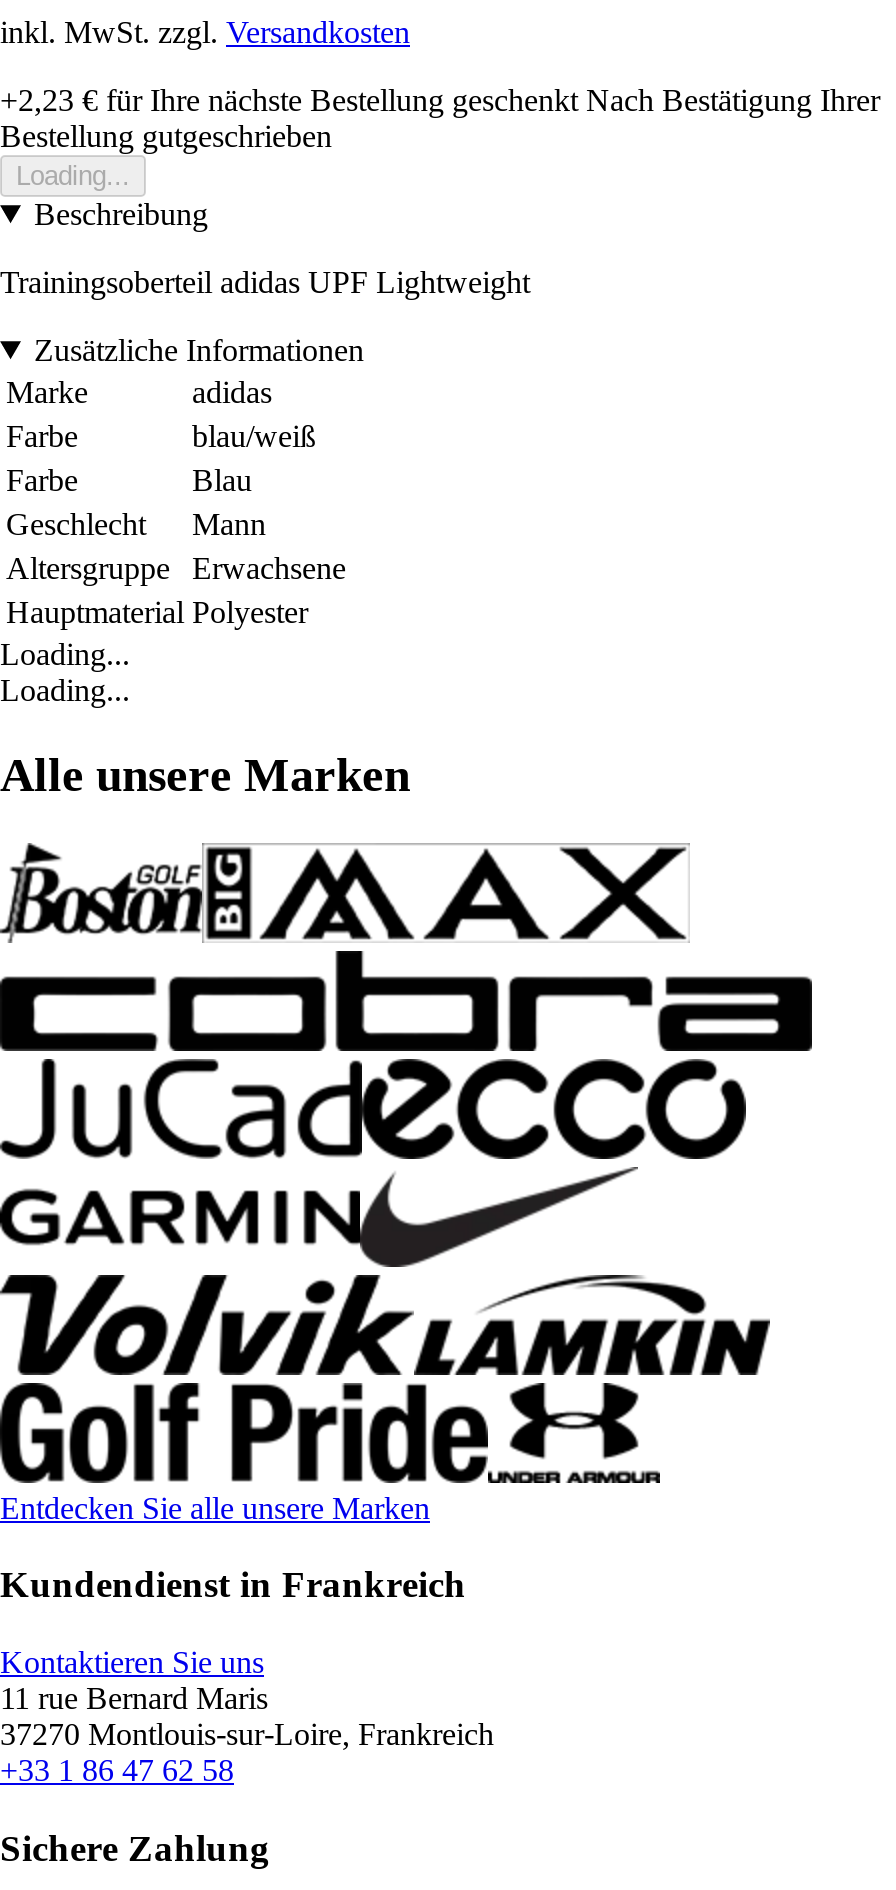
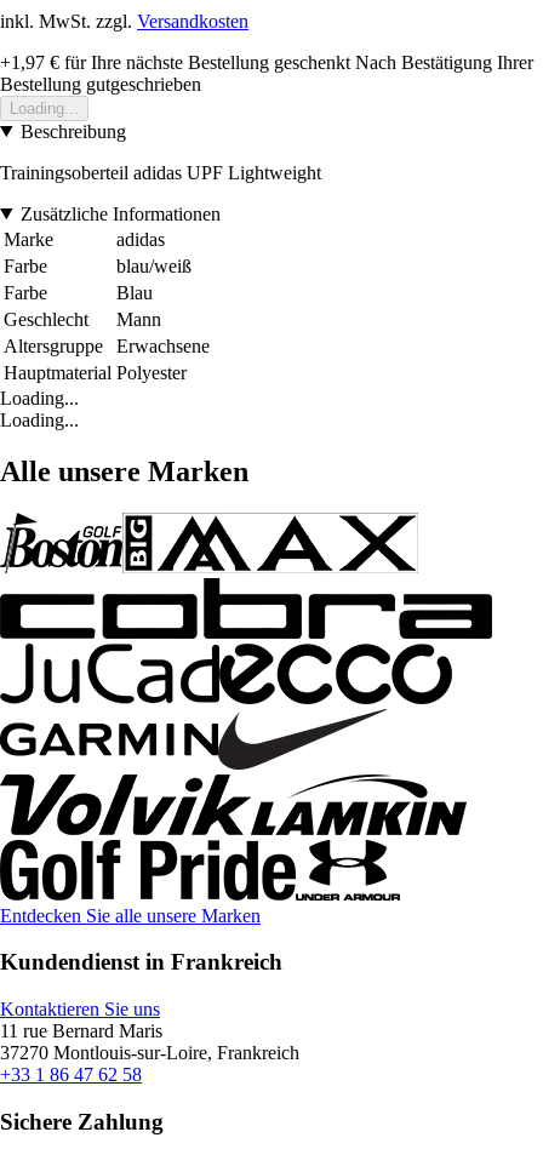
- +2,23 €für Ihre nächste Bestellung geschenkt Nach Bestätigung Ihrer
+ +1,97 €für Ihre nächste Bestellung geschenkt Nach Bestätigung Ihrer
